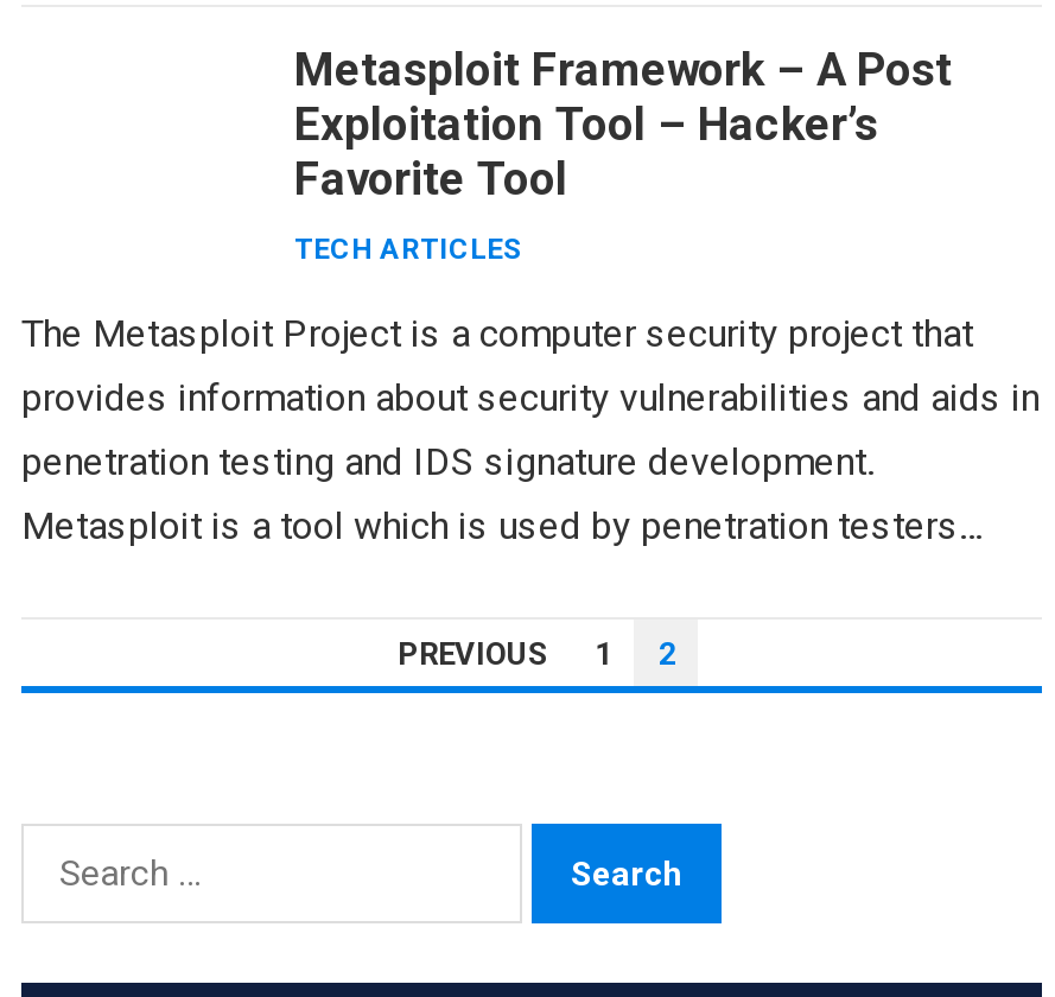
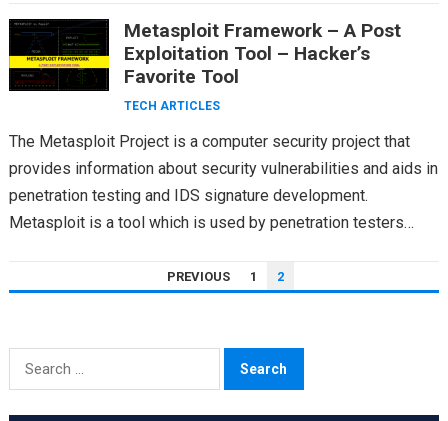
+ [image]
